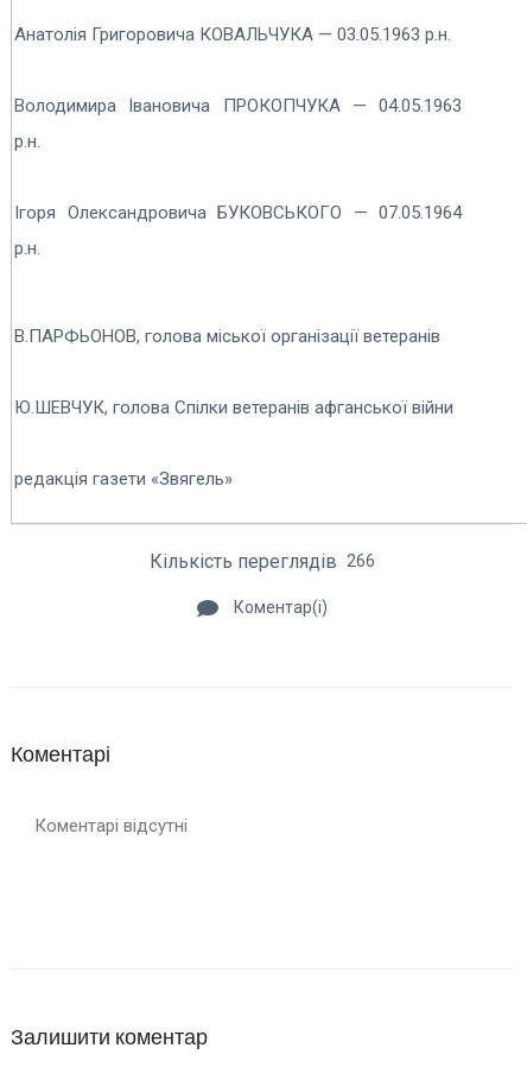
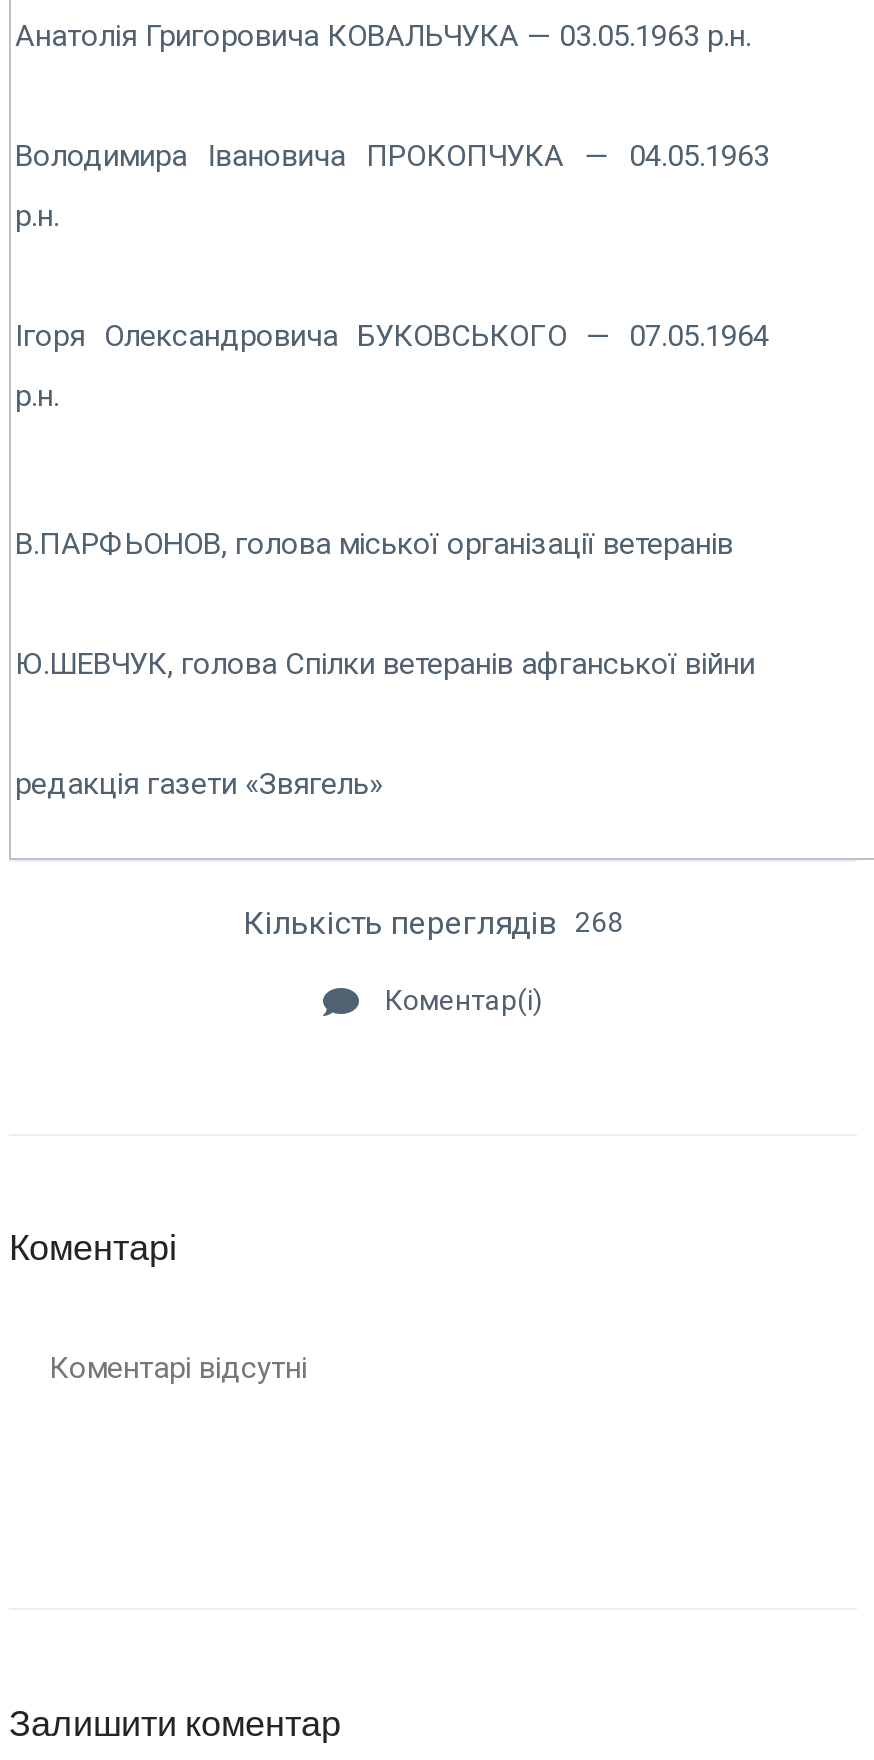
- Кількість переглядів 266
+ Кількість переглядів 268
